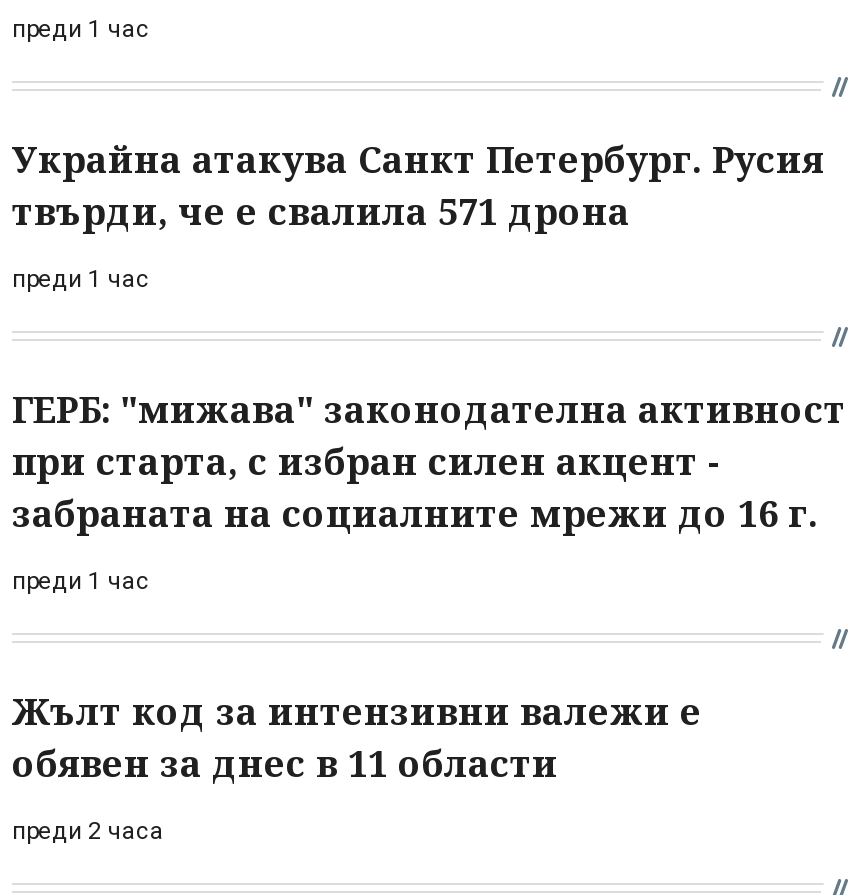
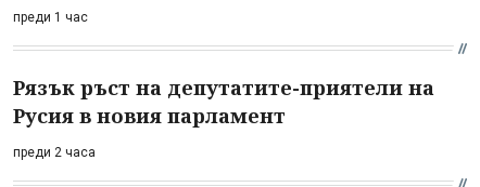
- Украйна атакува Санкт Петербург. Русия
- твърди, че е свалила 571 дрона
- преди 1 час
- ГЕРБ: "мижава" законодателна активност
- при старта, с избран силен акцент -
- забраната на социалните мрежи до 16 г.
- преди 1 час
- Жълт код за интензивни валежи е
- обявен за днес в 11 области
+ Рязък ръст на депутатите-приятели на
+ Русия в новия парламент
